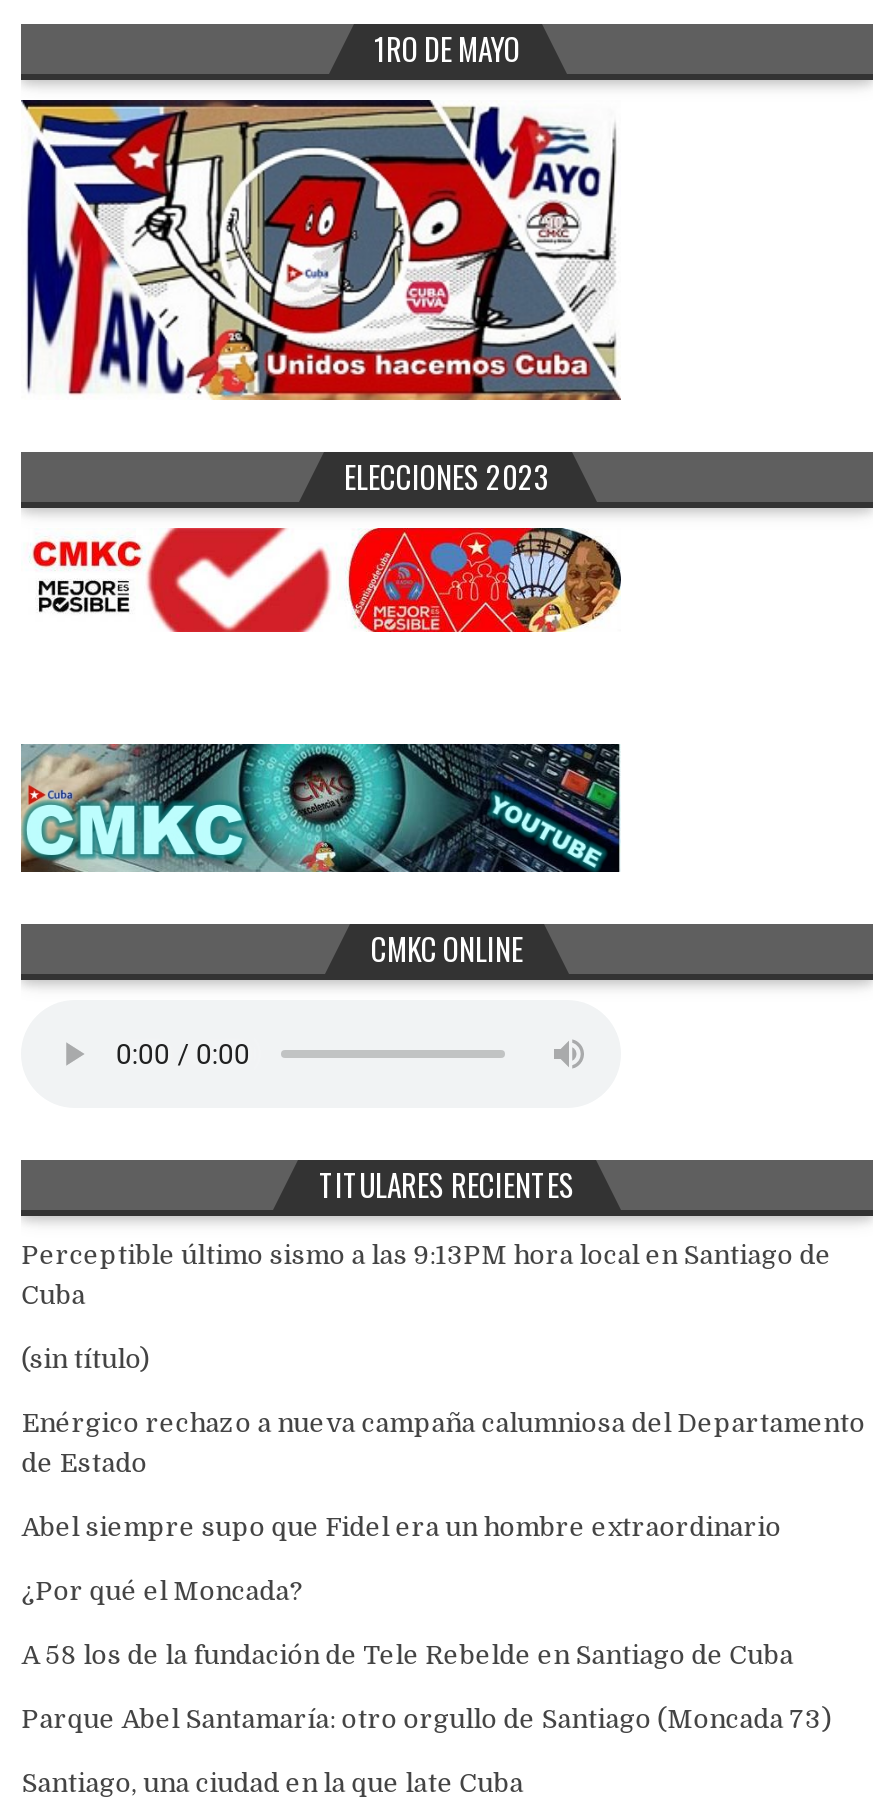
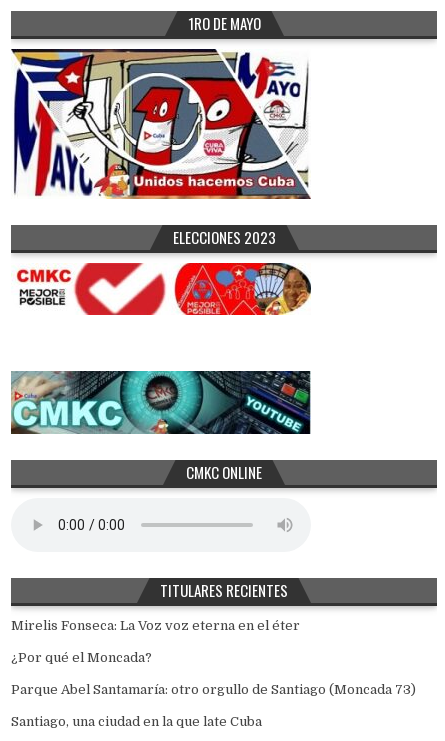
- Perceptible último sismo a las 9:13PM hora local en Santiago de
- Cuba
- (sin título)
- Enérgico rechazo a nueva campaña calumniosa del Departamento
- de Estado
- Abel siempre supo que Fidel era un hombre extraordinario
+ Mirelis Fonseca: La Voz voz eterna en el éter

- A 58 los de la fundación de Tele Rebelde en Santiago de Cuba
